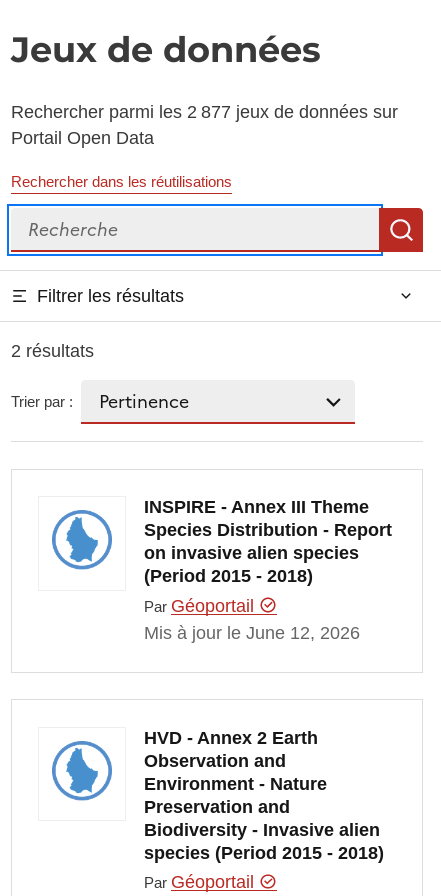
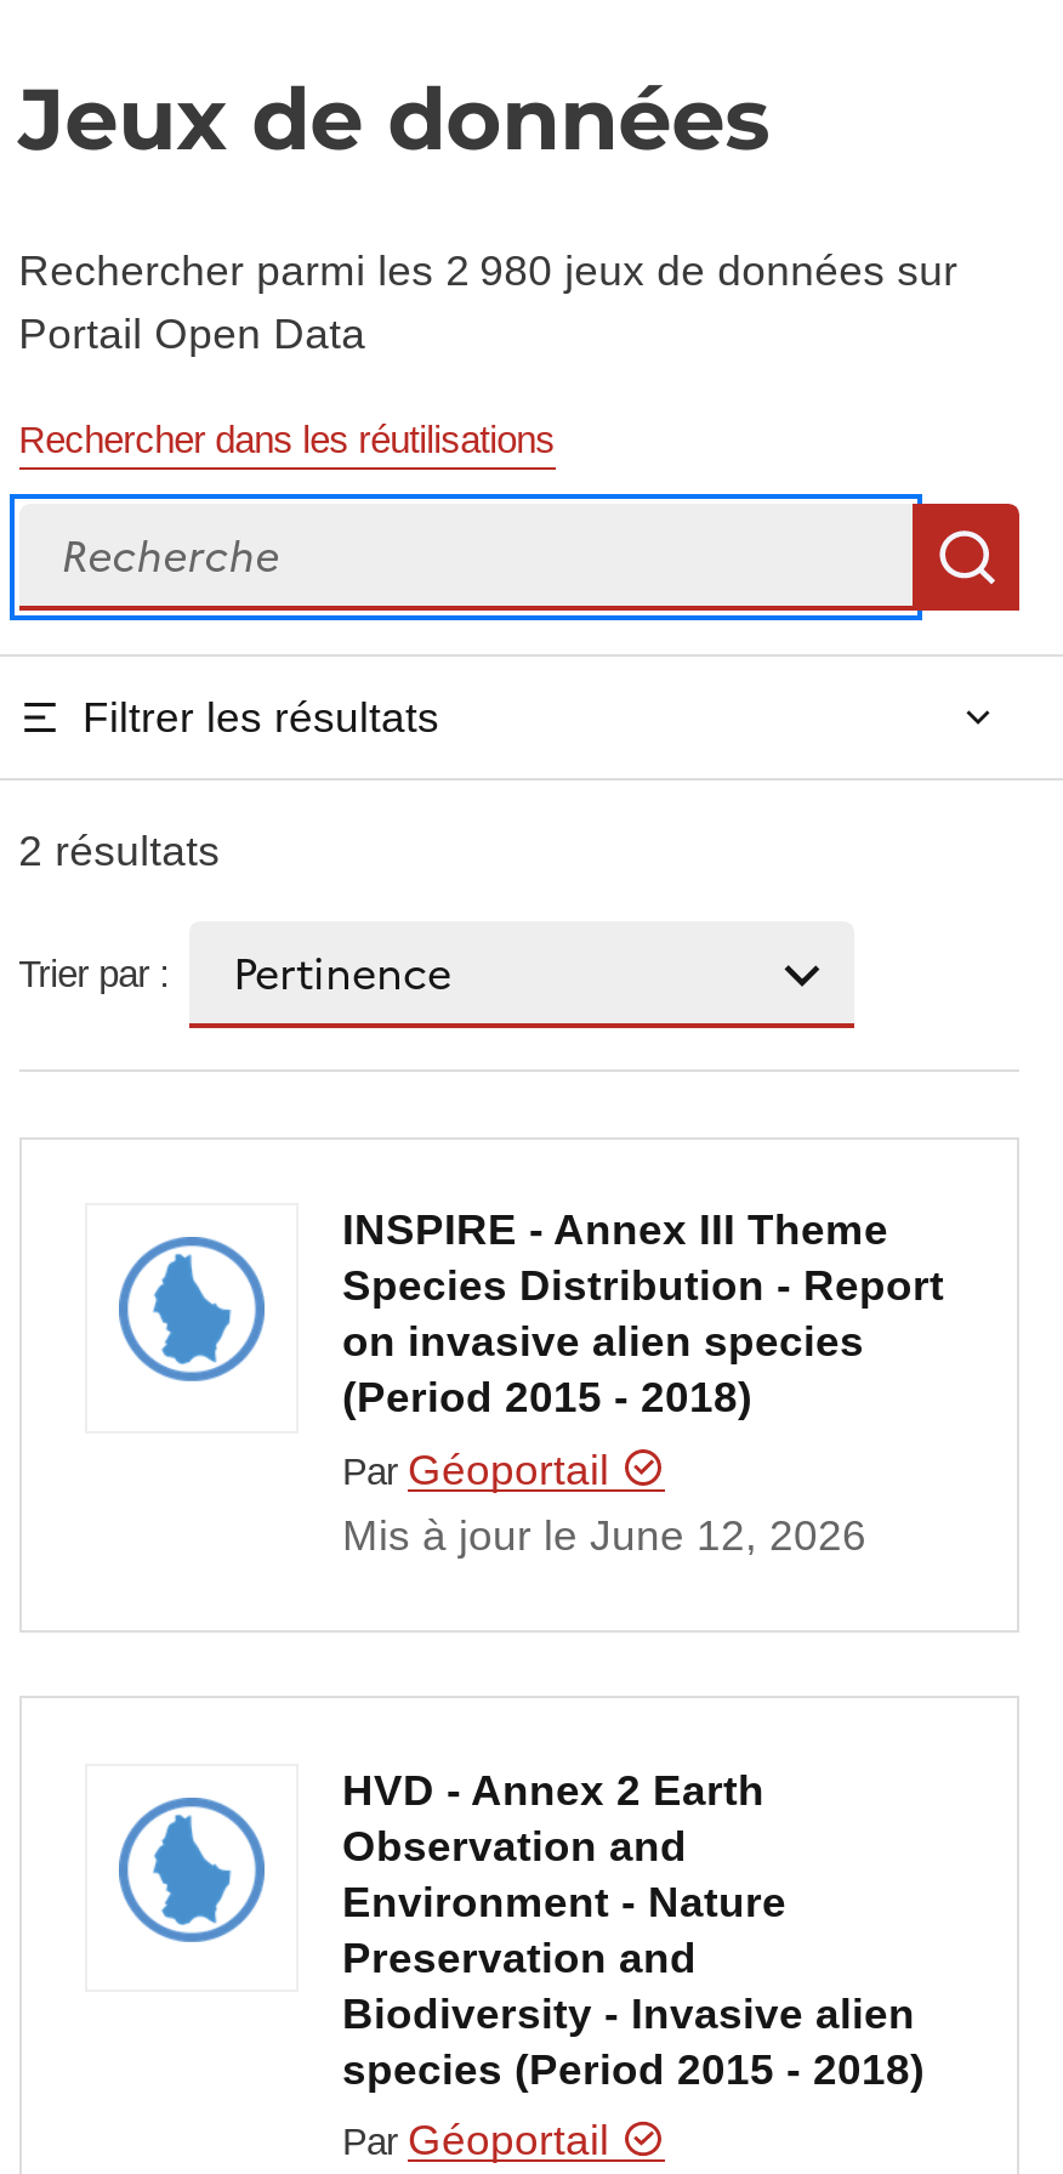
- Rechercher parmi les 2 877 jeux de données sur
+ Rechercher parmi les 2 980 jeux de données sur
